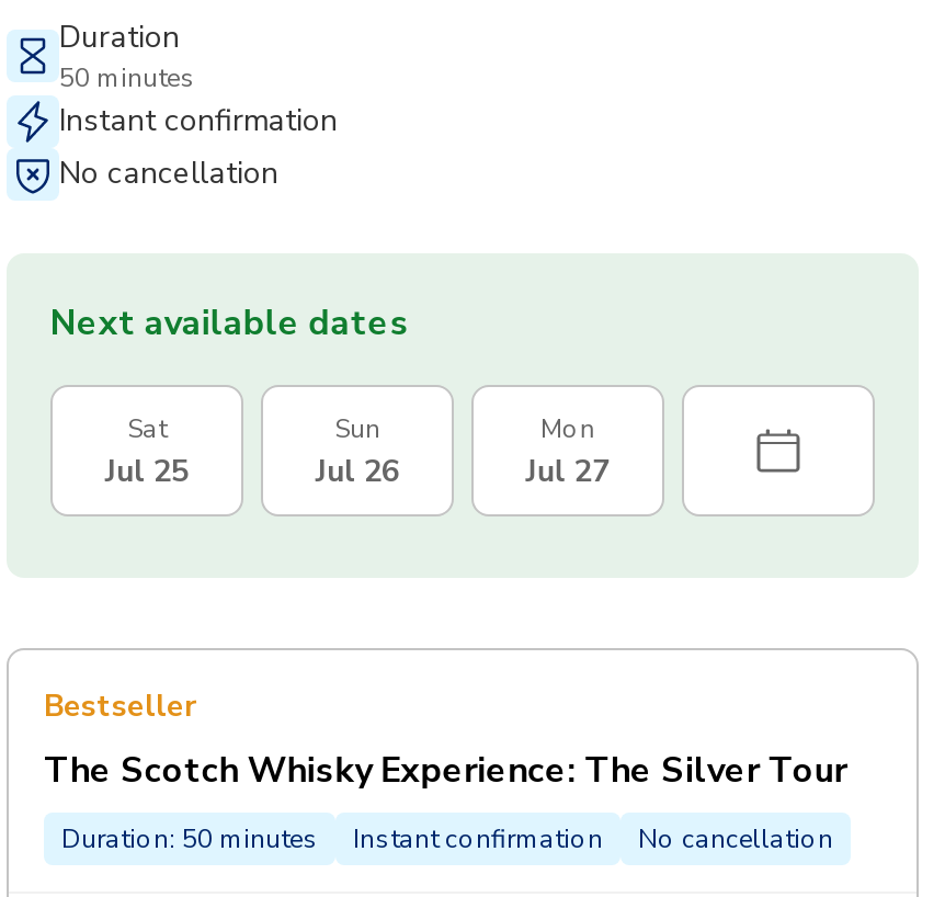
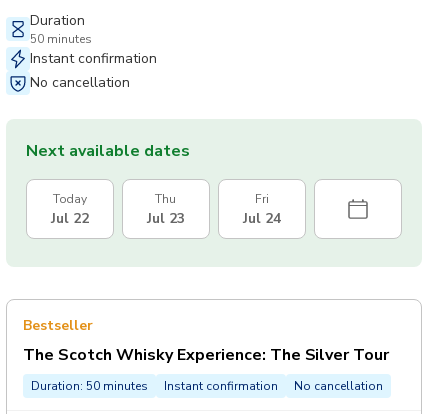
- Sat
- Jul 25
+ Today
+ Jul 22

- Sun
- Jul 26
+ Thu
+ Jul 23

- Mon
- Jul 27
+ Fri
+ Jul 24
